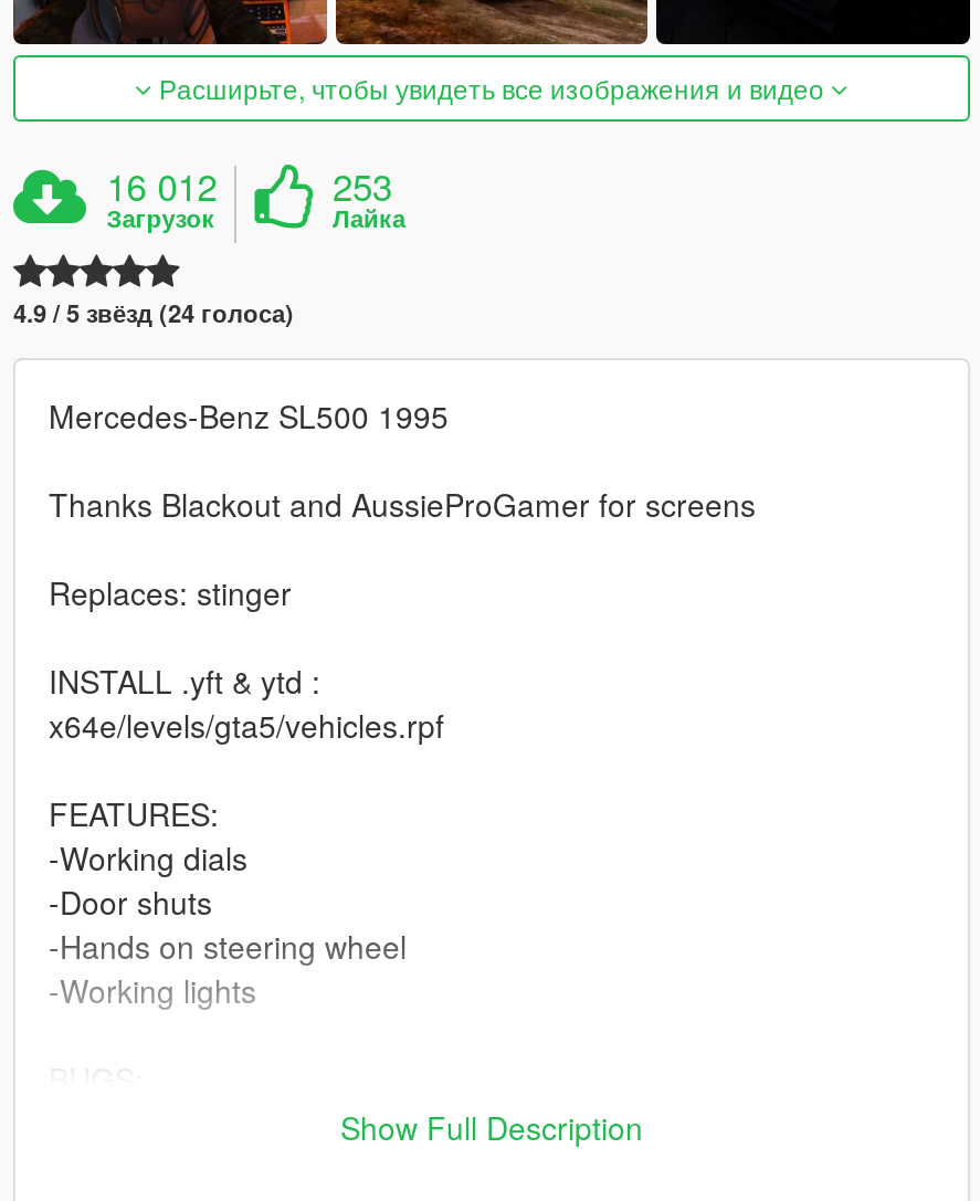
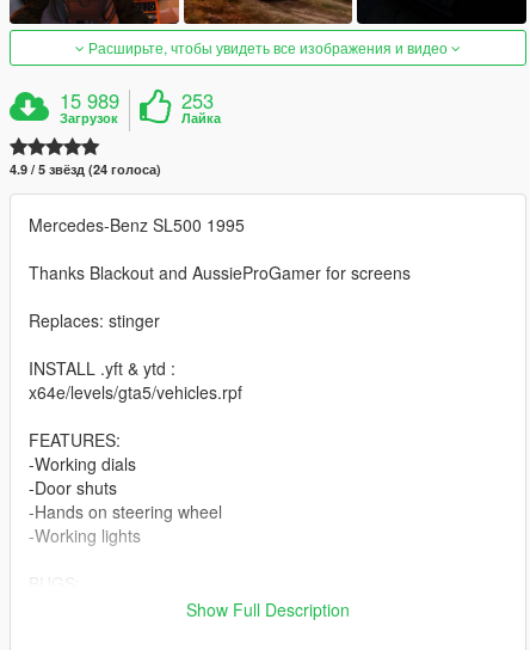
- 16 012
+ 15 989
